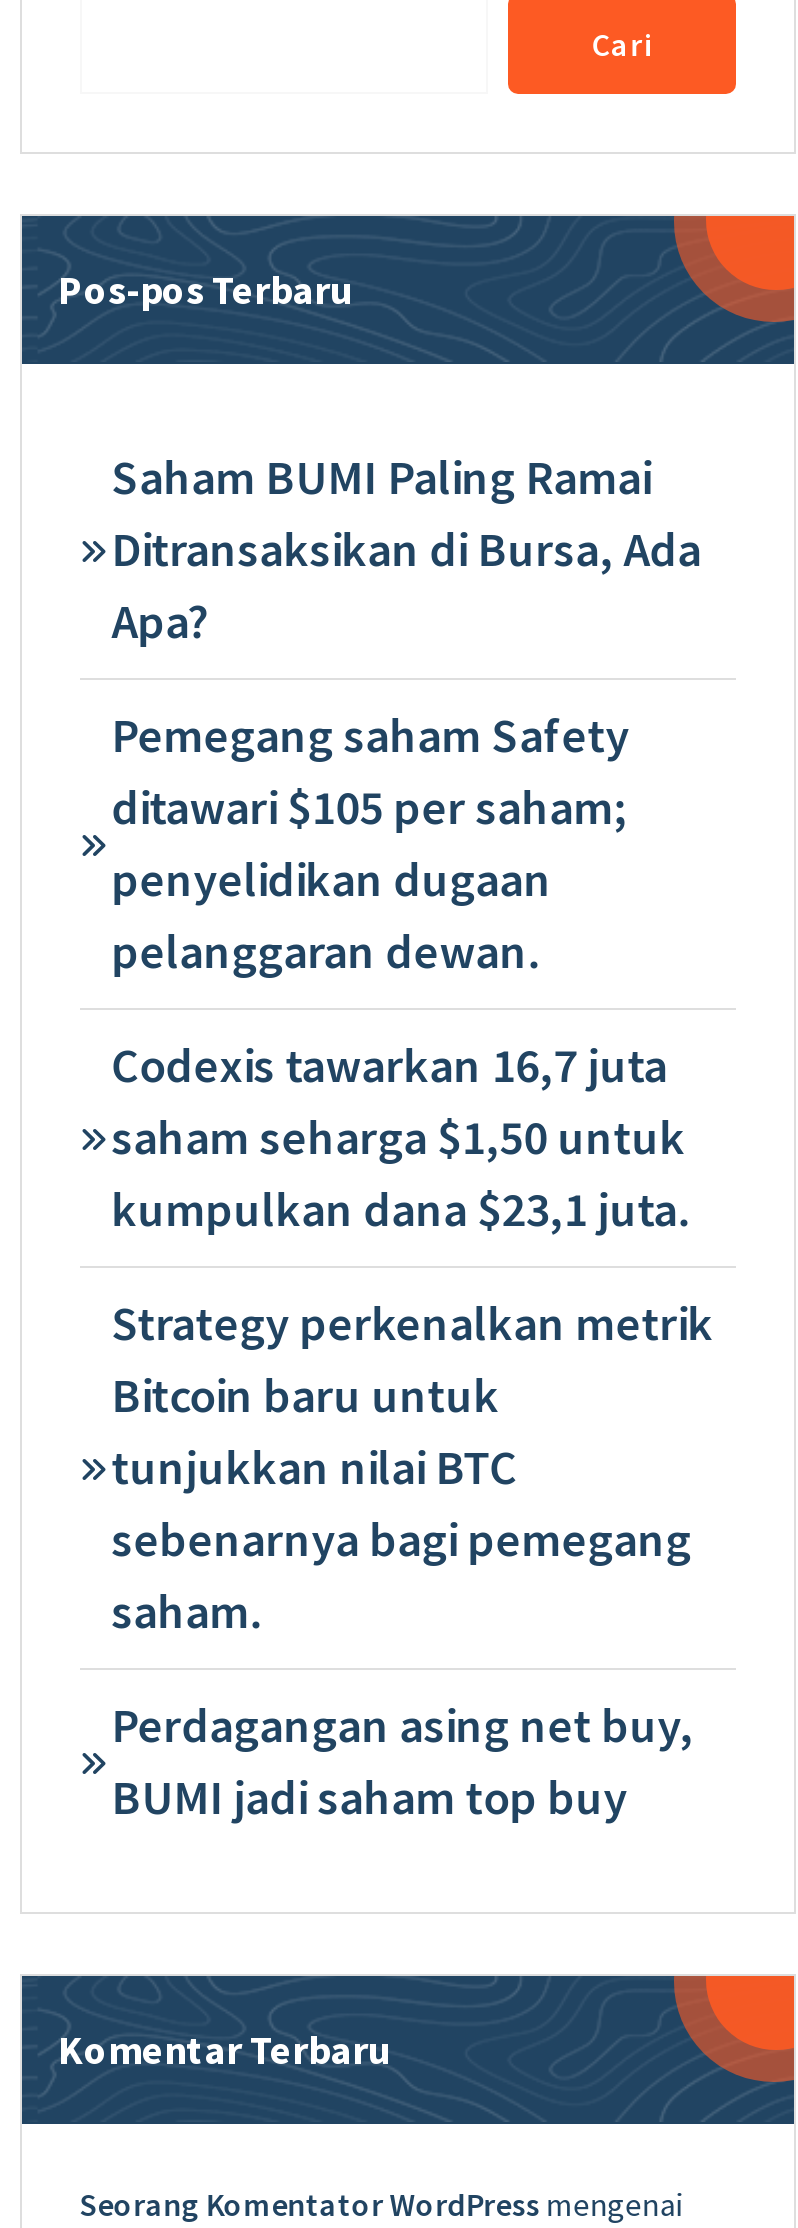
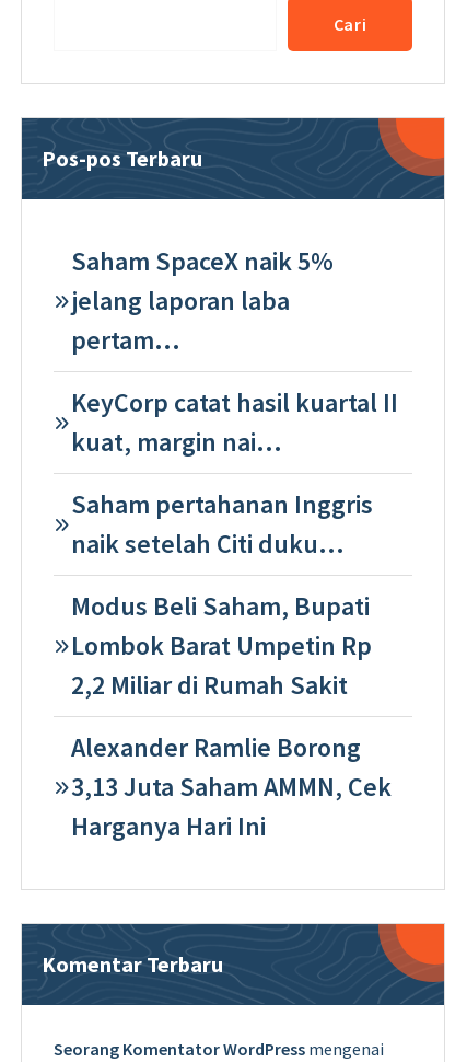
- Saham BUMI Paling Ramai
- Ditransaksikan di Bursa, Ada
- Apa?
+ Saham SpaceX naik 5%
+ jelang laporan laba
+ pertam…

- Pemegang saham Safety
- ditawari $105 per saham;
- penyelidikan dugaan
- pelanggaran dewan.
+ KeyCorp catat hasil kuartal II
+ kuat, margin nai…

- Codexis tawarkan 16,7 juta
- saham seharga $1,50 untuk
- kumpulkan dana $23,1 juta.
+ Saham pertahanan Inggris
+ naik setelah Citi duku…

- Strategy perkenalkan metrik
- Bitcoin baru untuk
- tunjukkan nilai BTC
- sebenarnya bagi pemegang
- saham.
+ Modus Beli Saham, Bupati
+ Lombok Barat Umpetin Rp
+ 2,2 Miliar di Rumah Sakit

- Perdagangan asing net buy,
- BUMI jadi saham top buy
+ Alexander Ramlie Borong
+ 3,13 Juta Saham AMMN, Cek
+ Harganya Hari Ini
